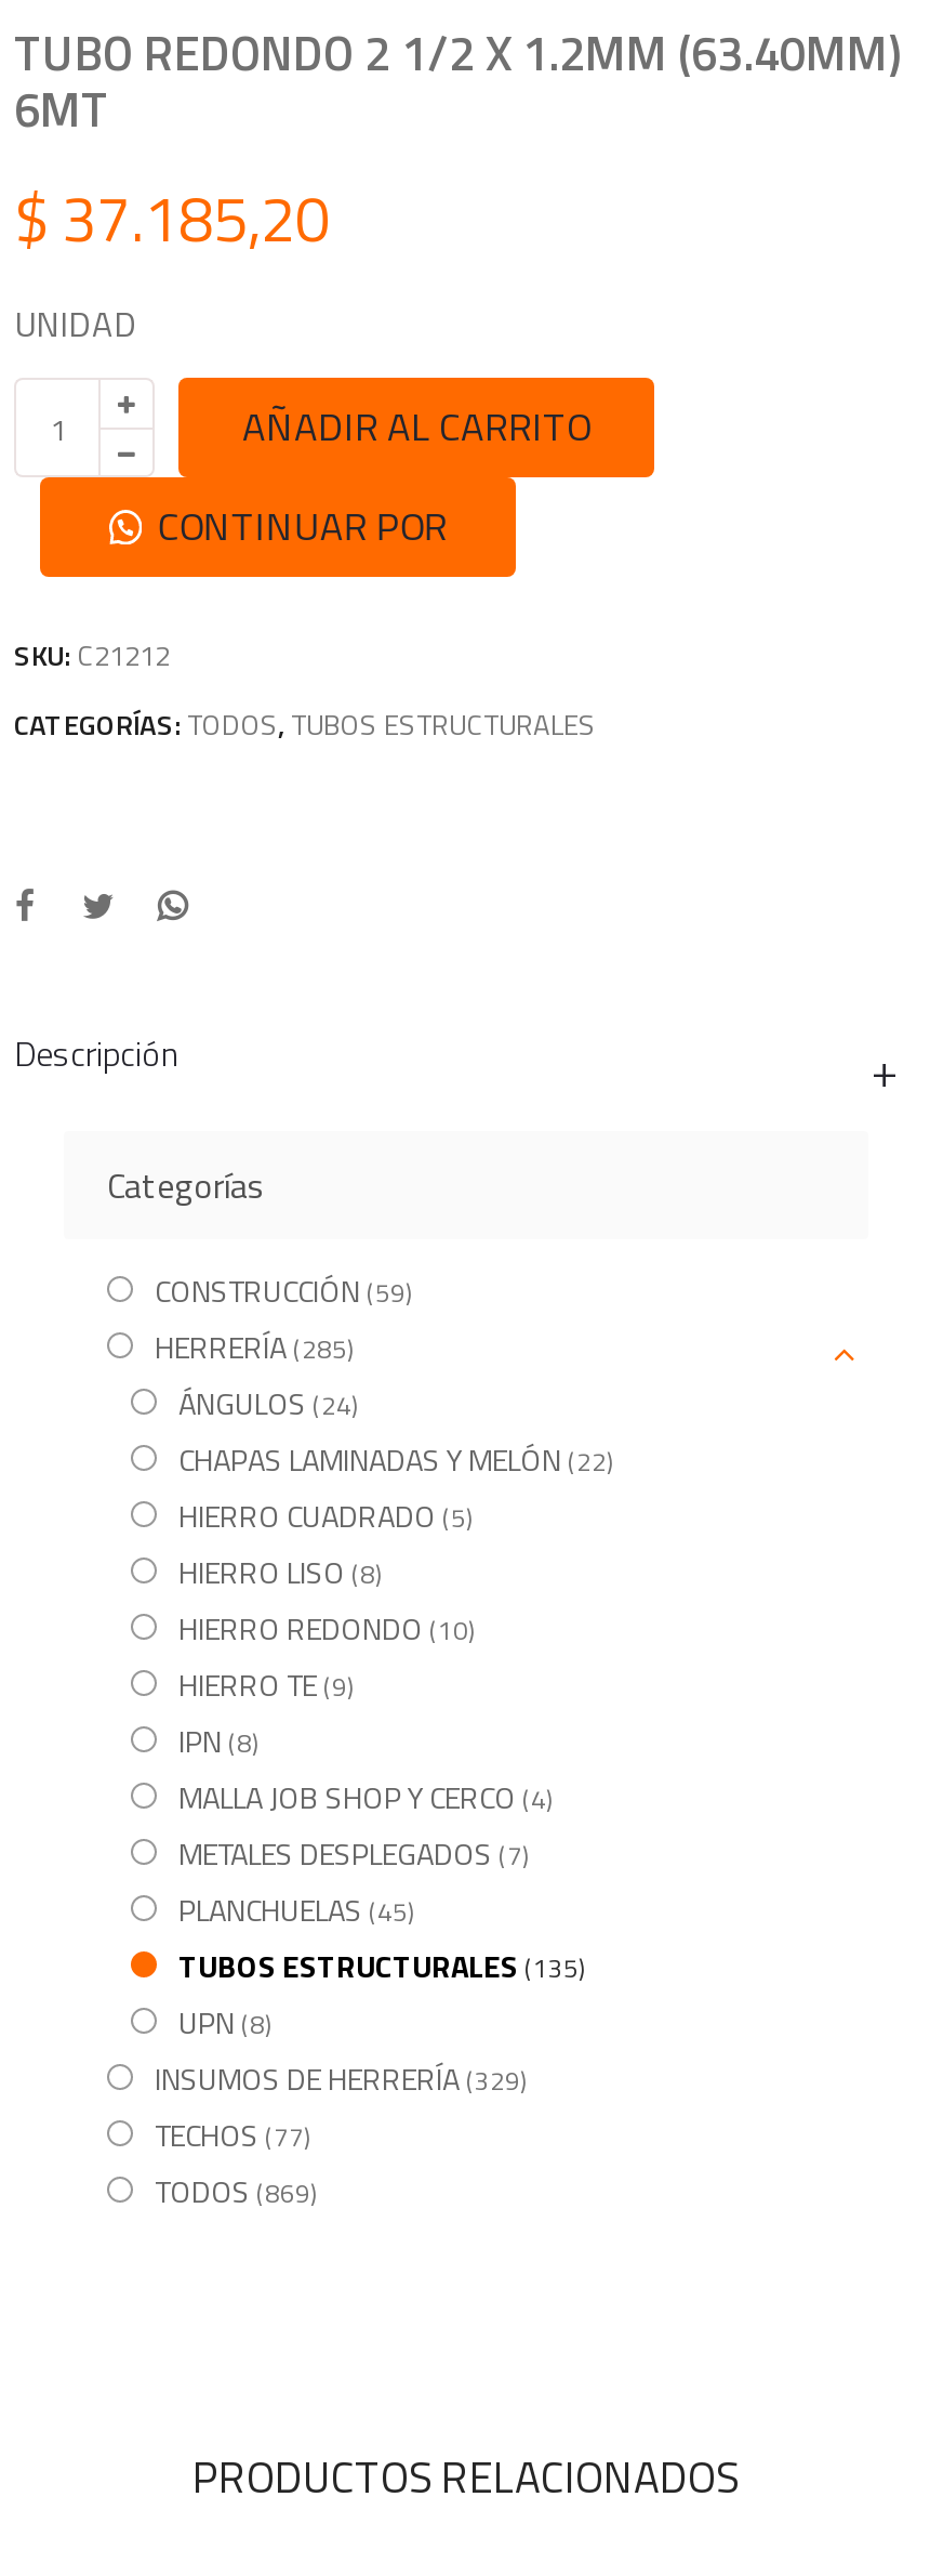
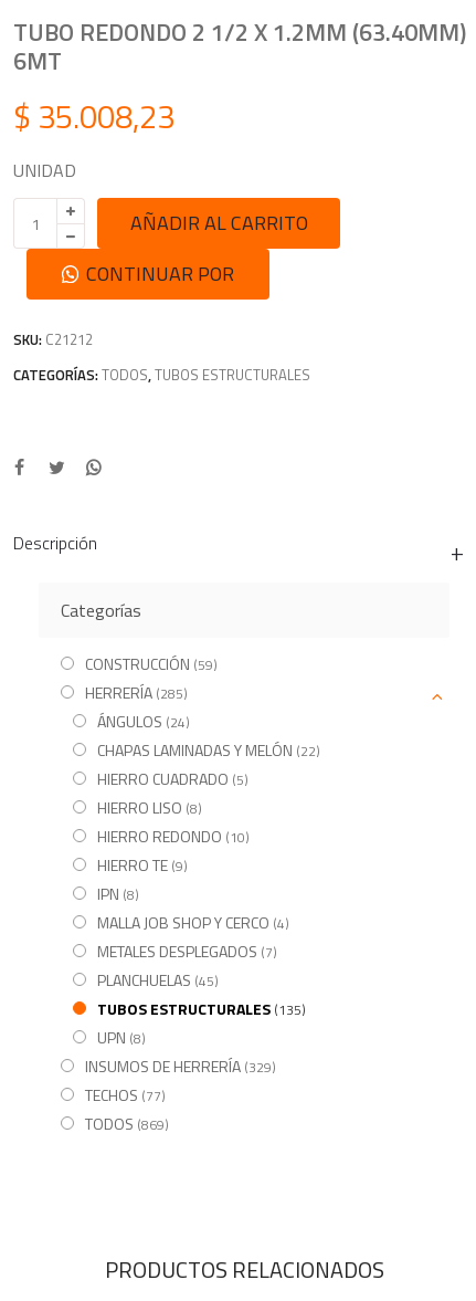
- $37.185,20
+ $35.008,23
